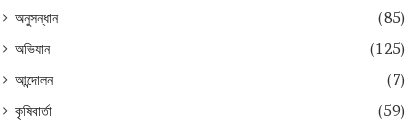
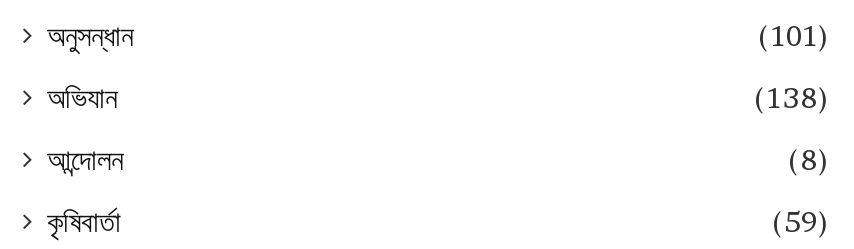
- (85)
+ (101)

- (125)
+ (138)

- (7)
+ (8)
